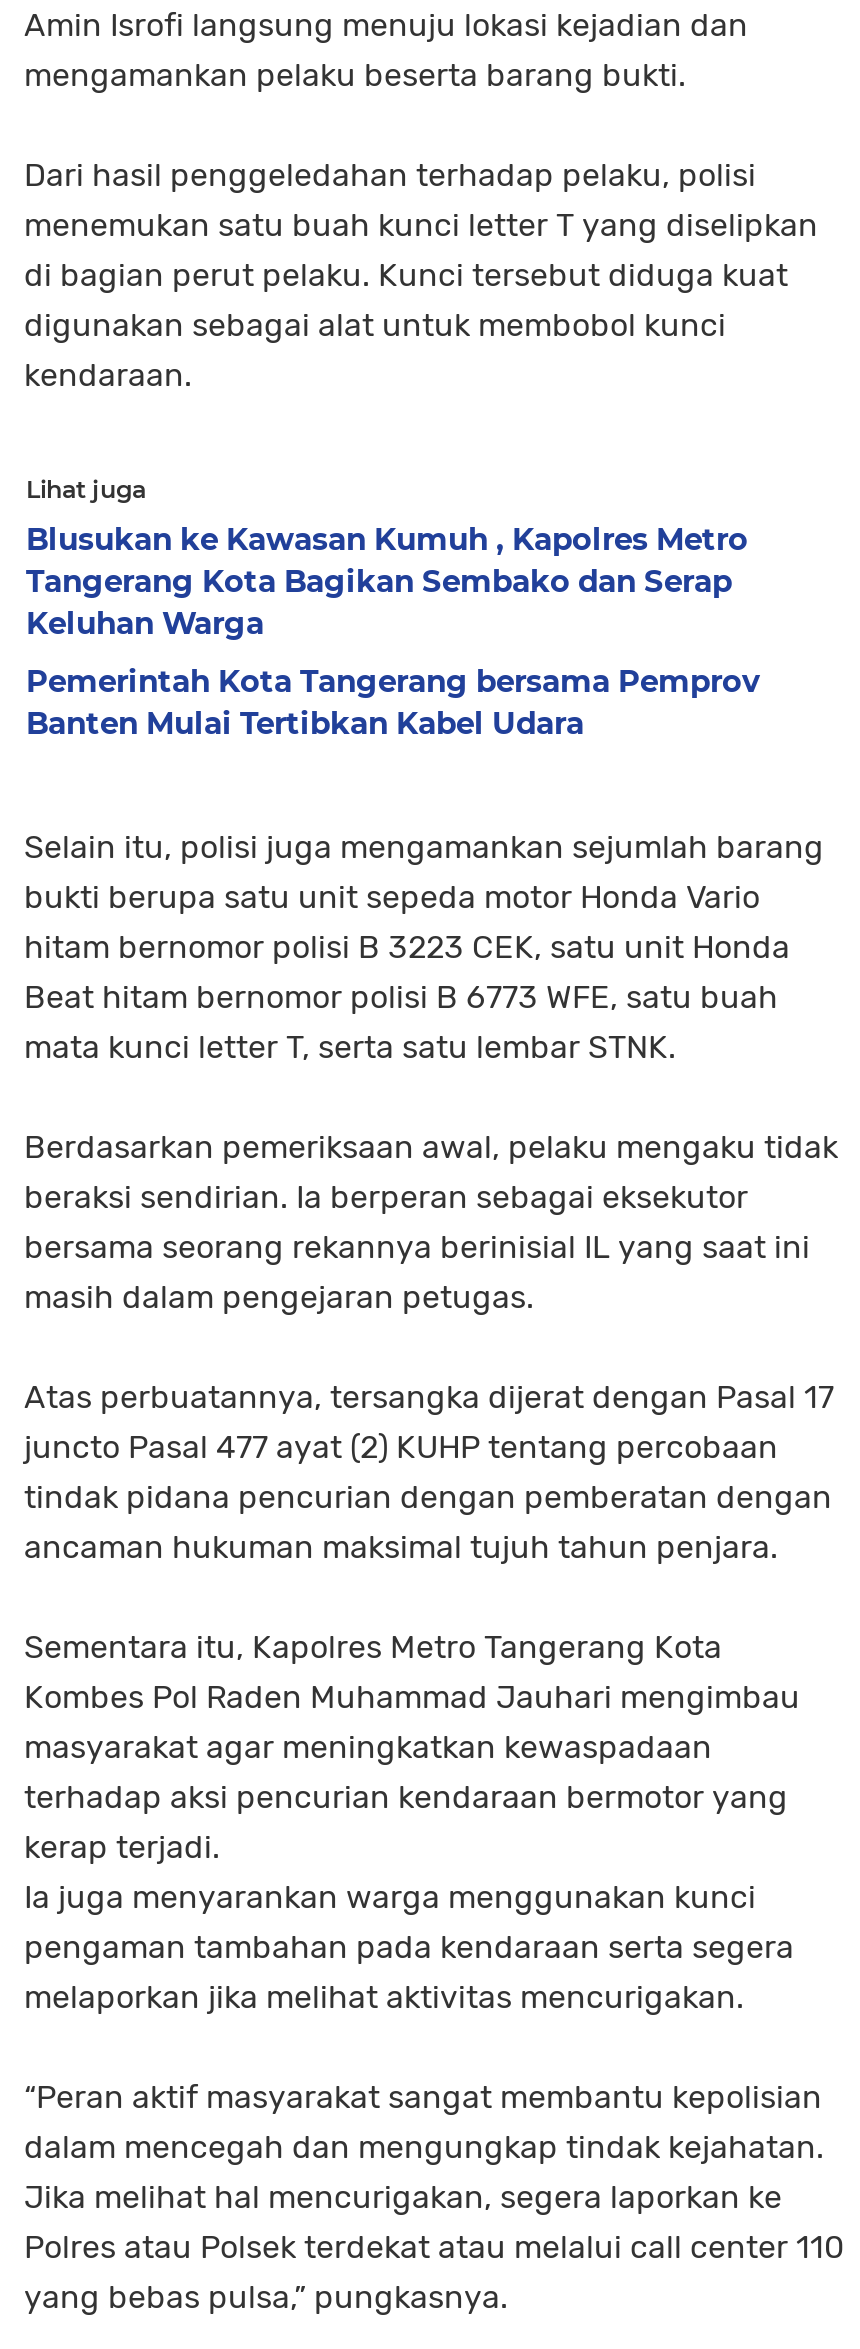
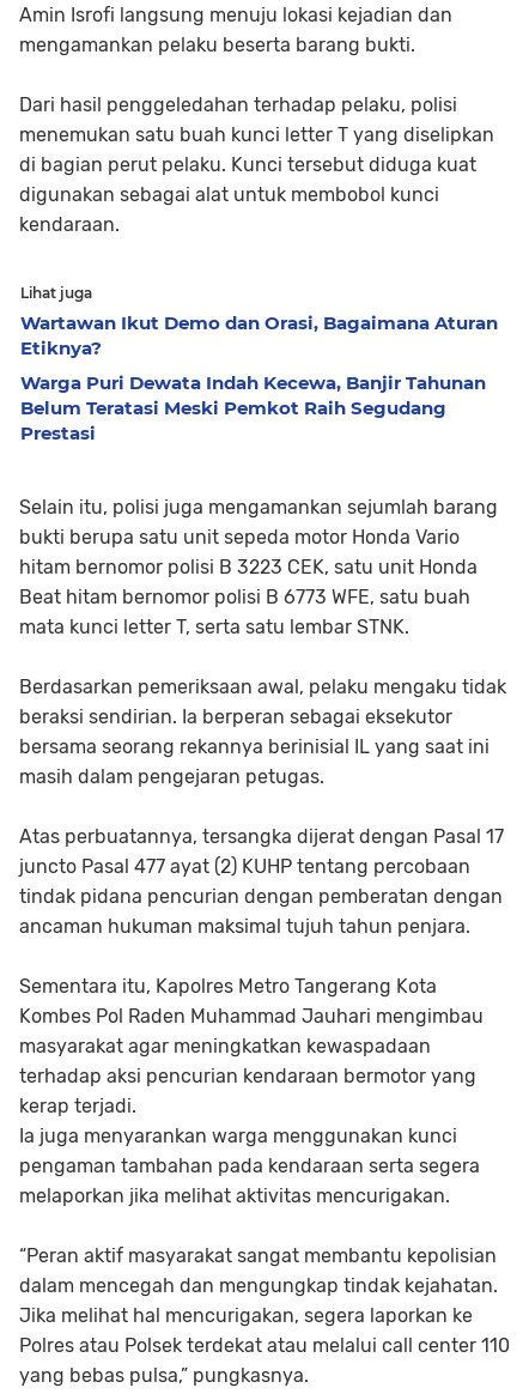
- Blusukan ke Kawasan Kumuh , Kapolres Metro
- Tangerang Kota Bagikan Sembako dan Serap
- Keluhan Warga
+ Wartawan Ikut Demo dan Orasi, Bagaimana Aturan
+ Etiknya?

- Pemerintah Kota Tangerang bersama Pemprov
- Banten Mulai Tertibkan Kabel Udara
+ Warga Puri Dewata Indah Kecewa, Banjir Tahunan
+ Belum Teratasi Meski Pemkot Raih Segudang
+ Prestasi
